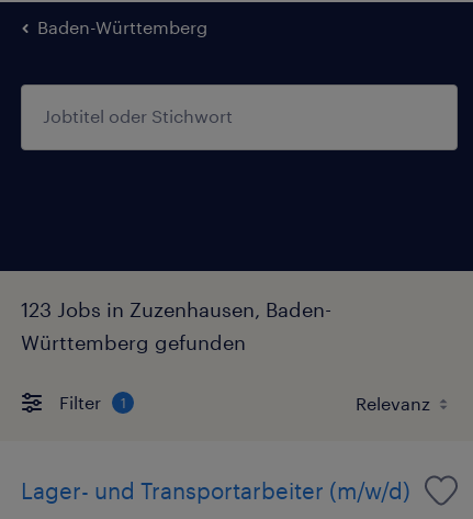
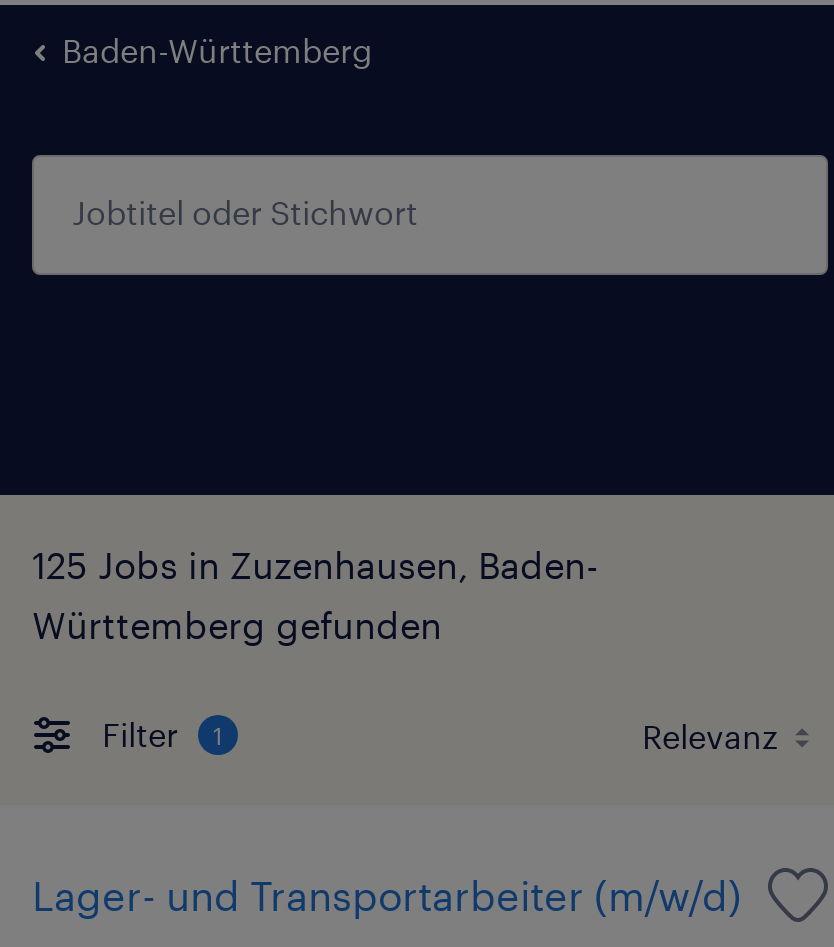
- 123 Jobs in Zuzenhausen, Baden-
+ 125 Jobs in Zuzenhausen, Baden-
